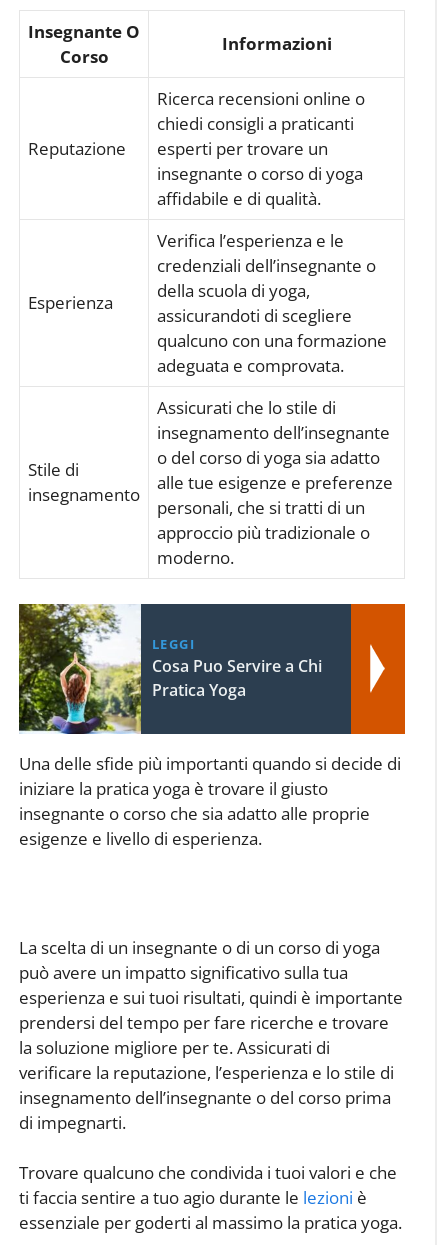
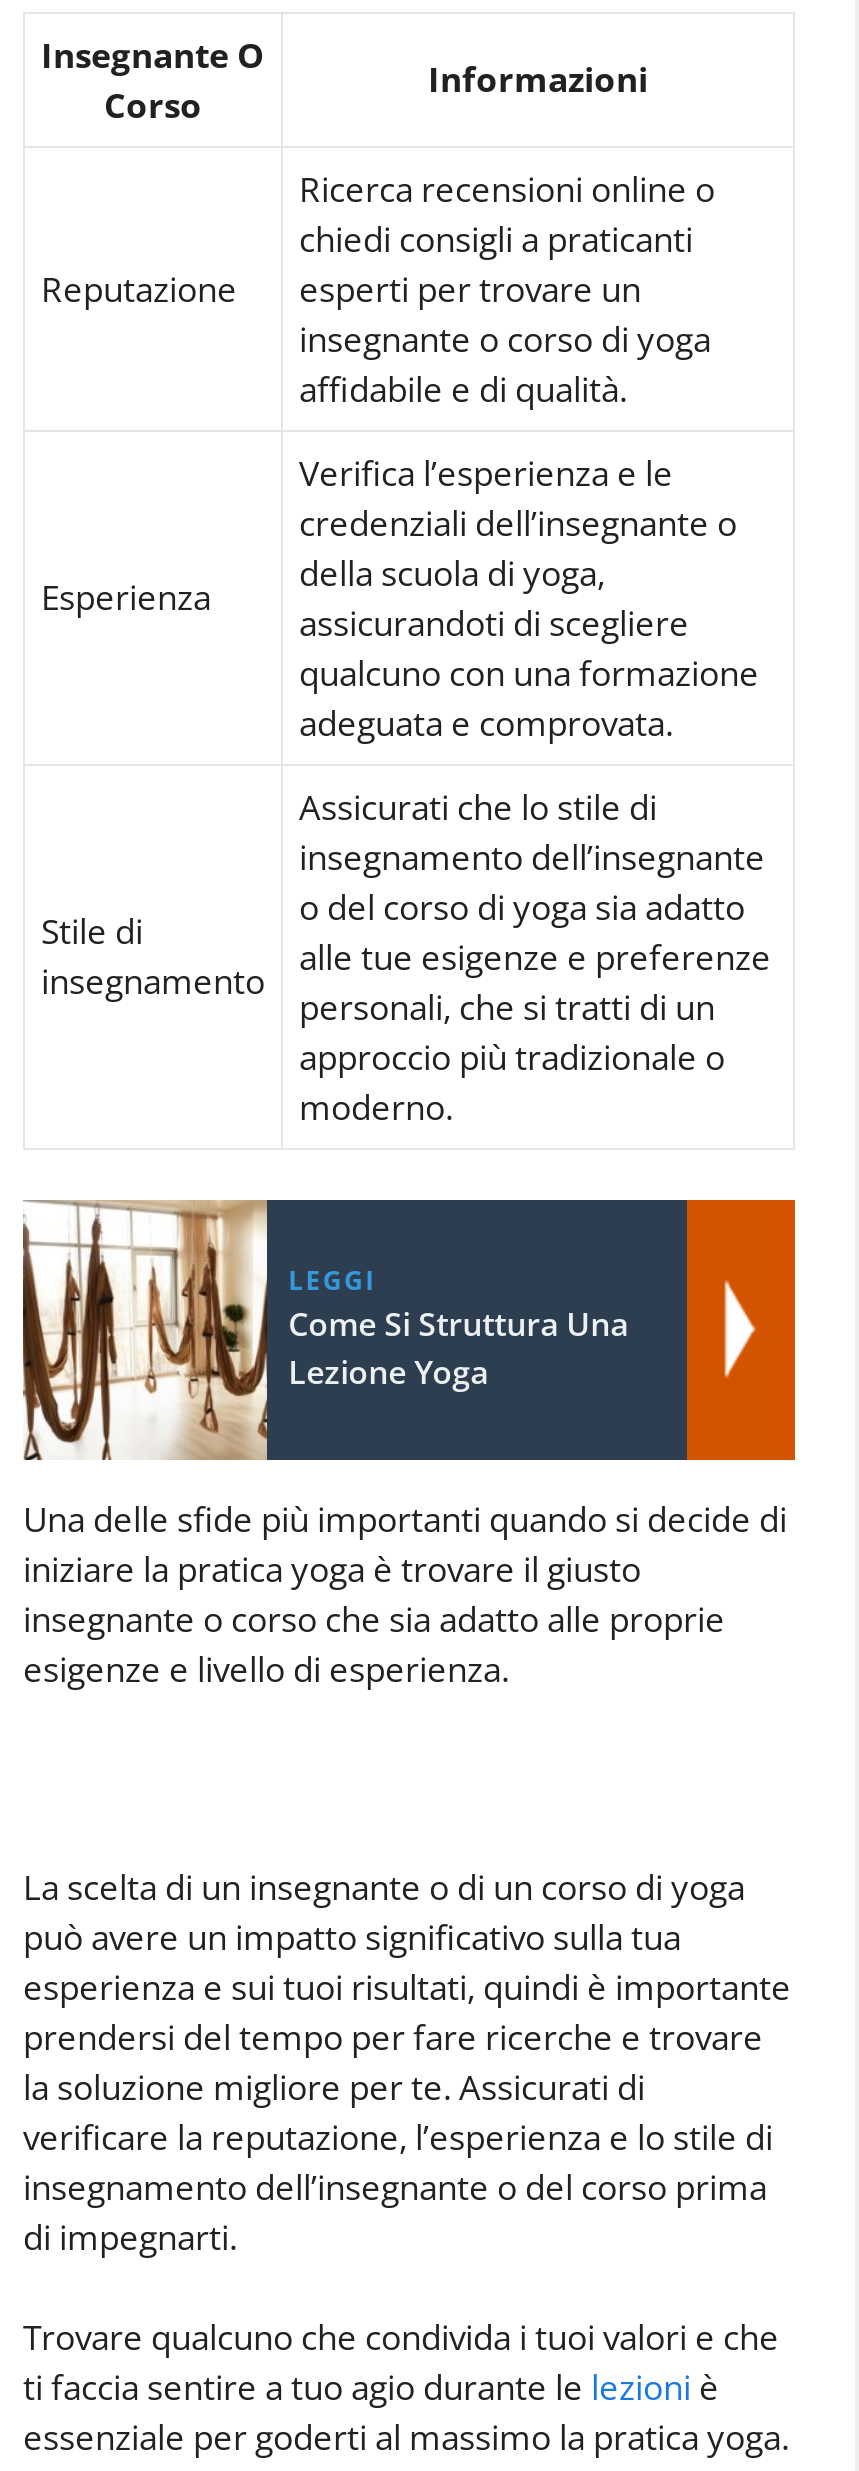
- [image]
- Cosa Puo Servire a Chi
- Pratica Yoga
+ [image]
+ Come Si Struttura Una
+ Lezione Yoga
